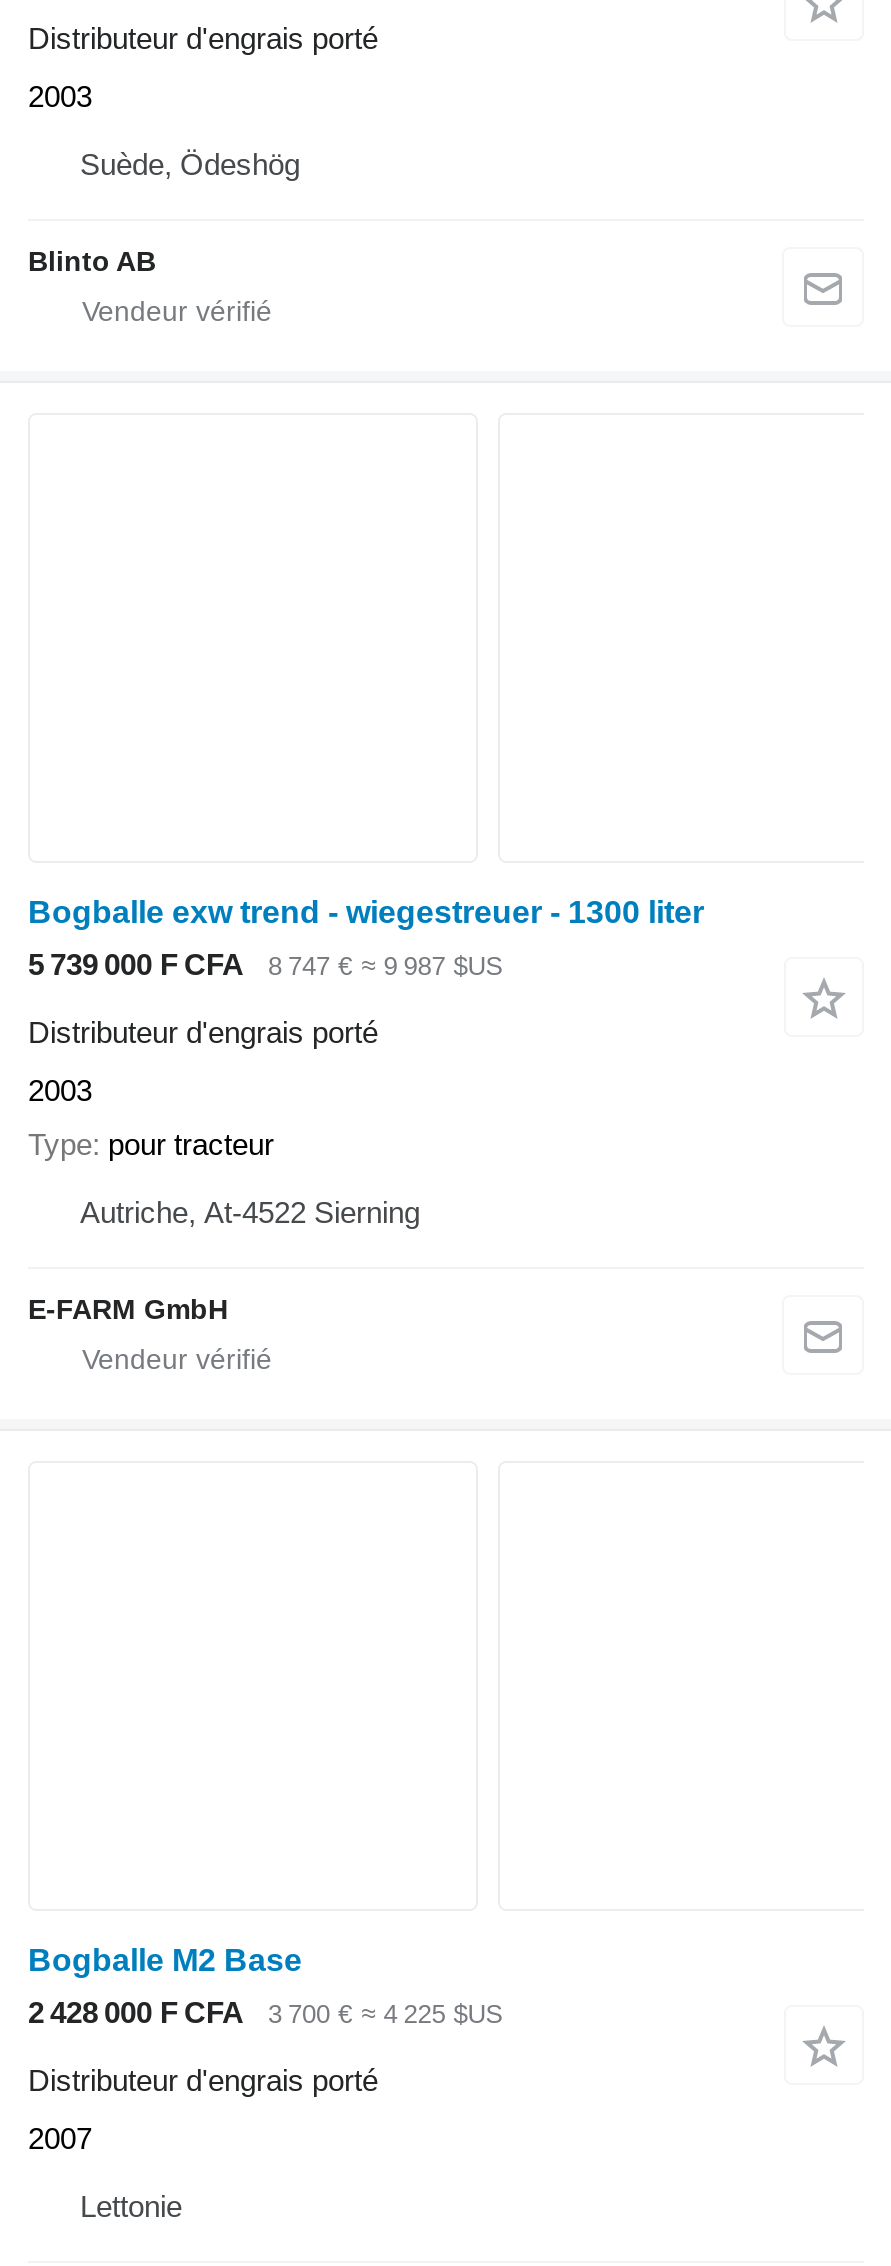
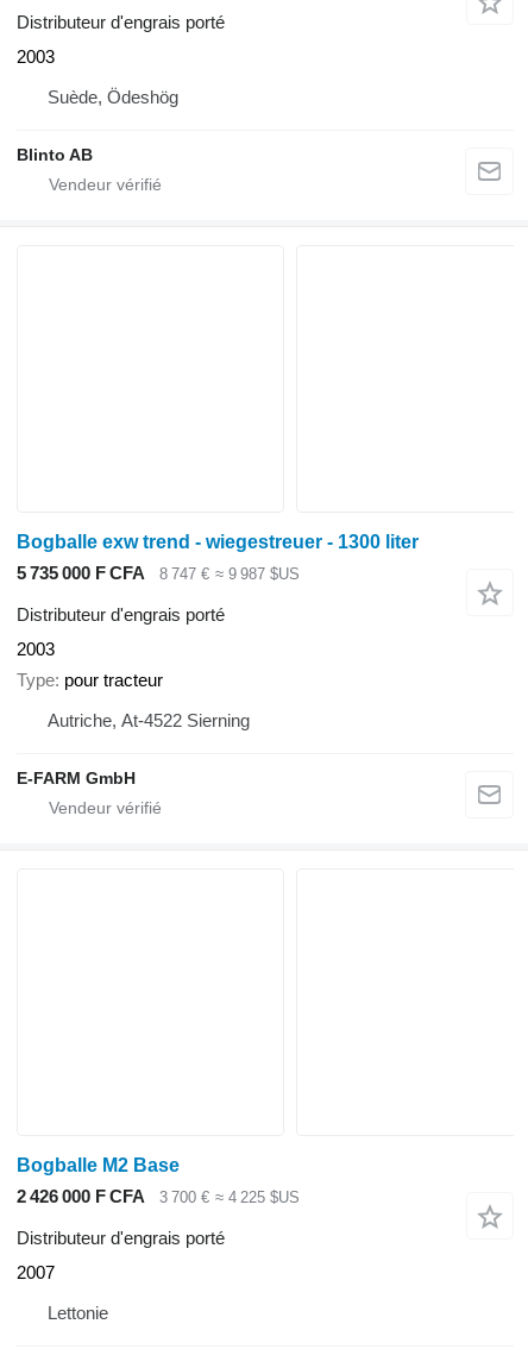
- 5 739 000 F CFA
+ 5 735 000 F CFA

- 2 428 000 F CFA
+ 2 426 000 F CFA
